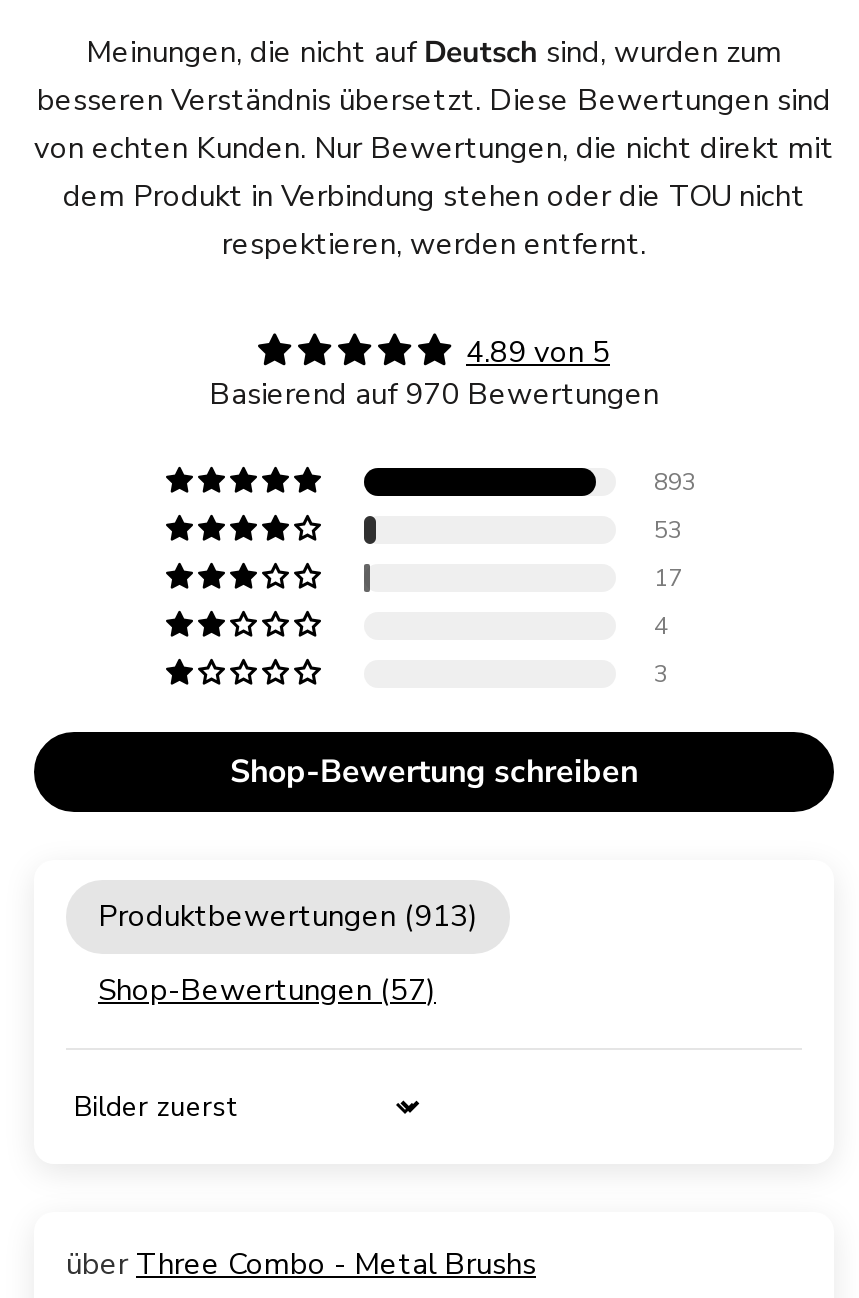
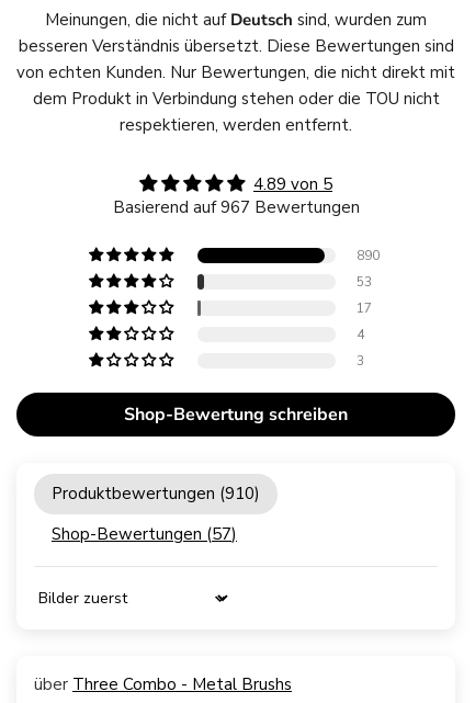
- Basierend auf 970 Bewertungen
+ Basierend auf 967 Bewertungen

- 893
+ 890

- Produktbewertungen (913)
+ Produktbewertungen (910)
